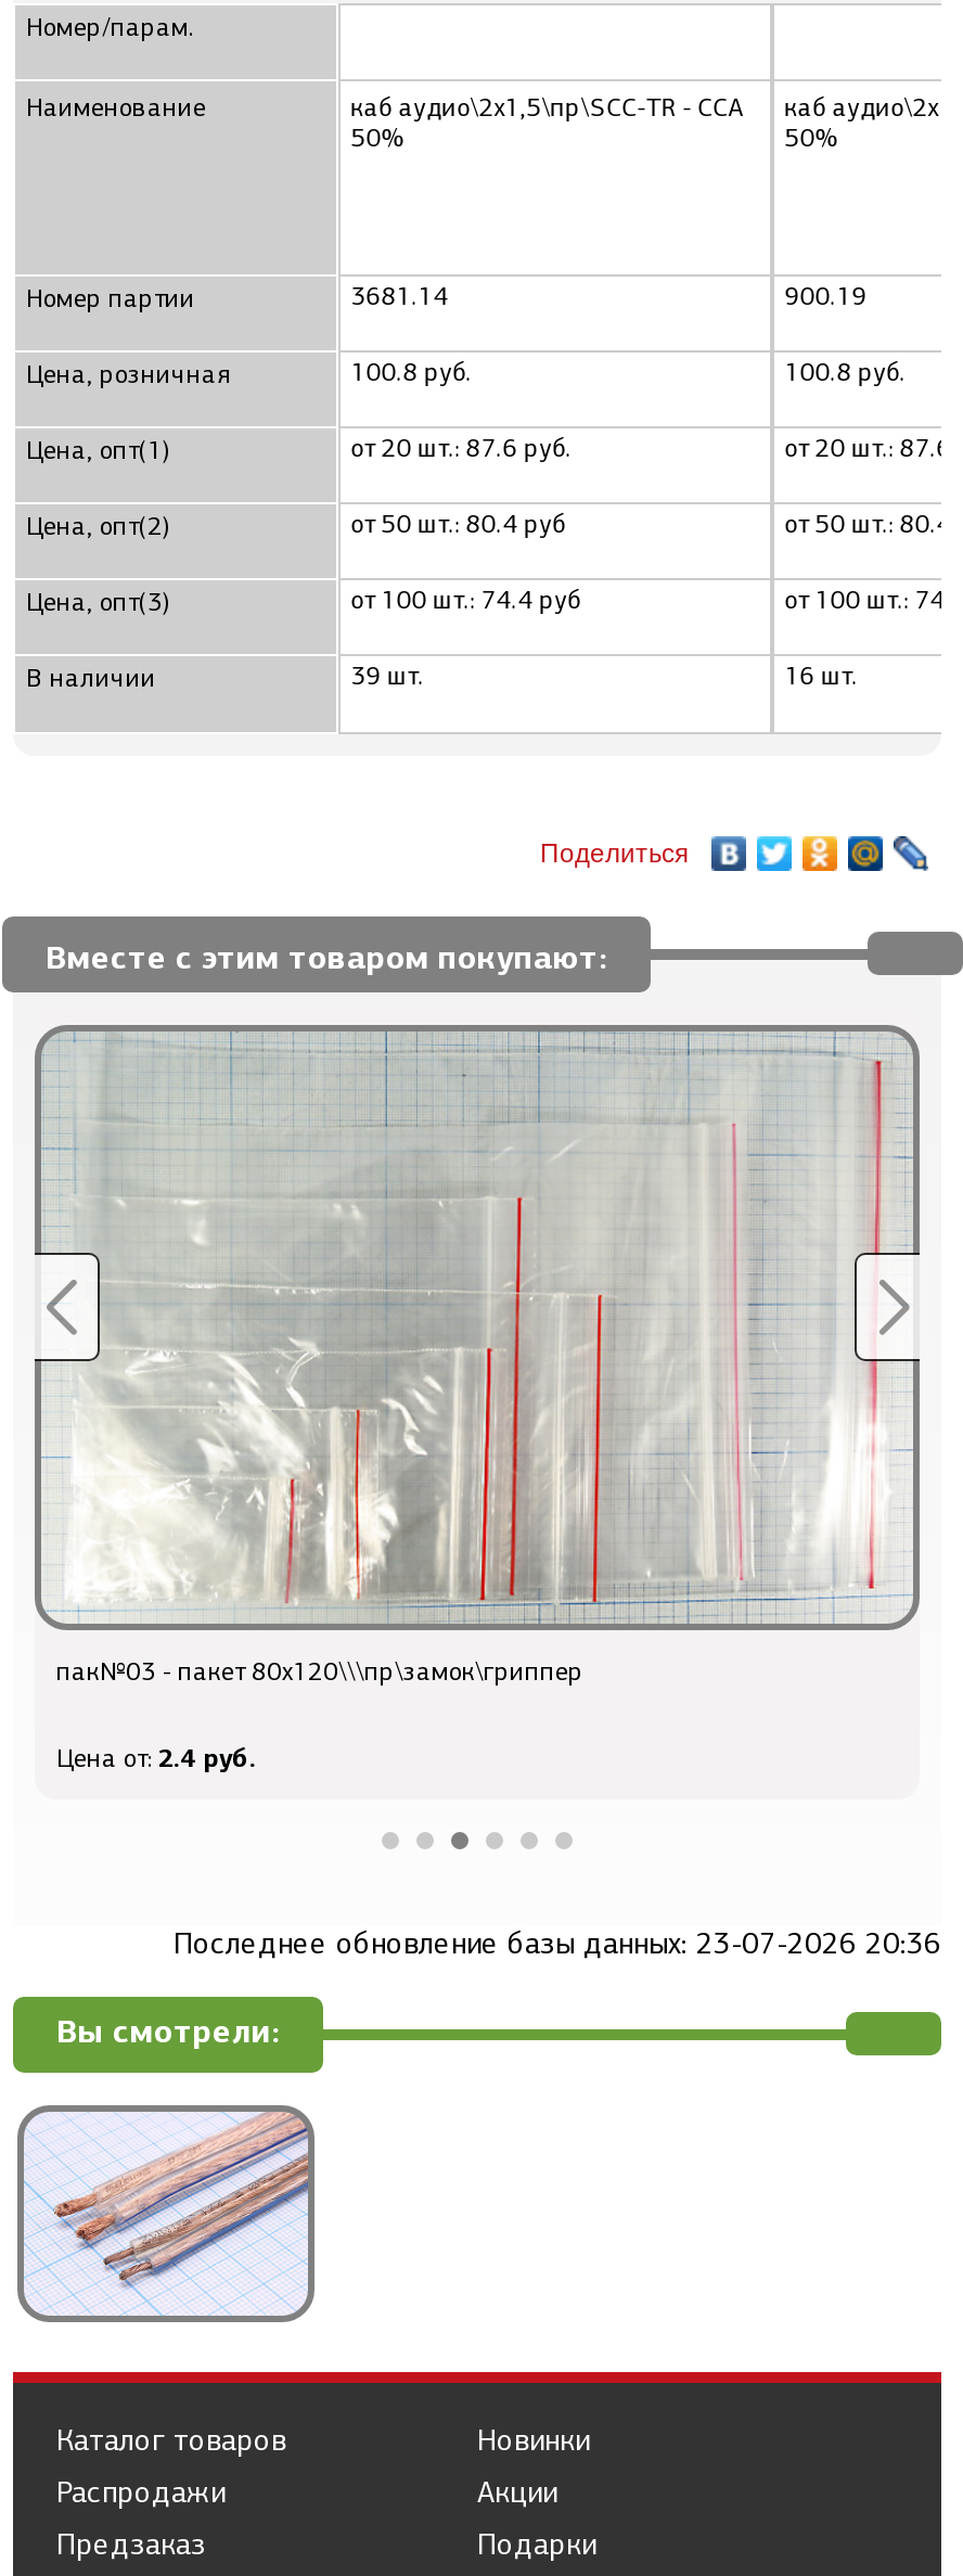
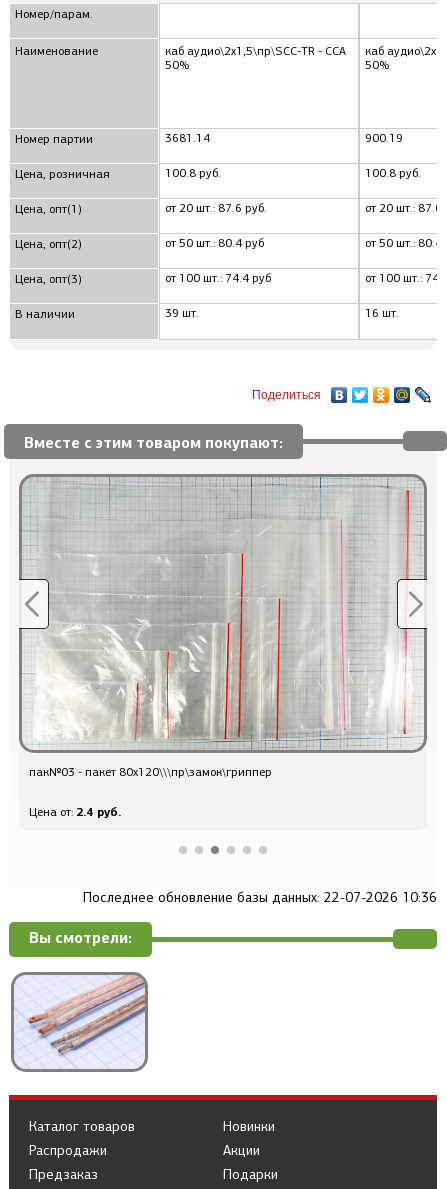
- Последнее обновление базы данных: 23-07-2026 20:36
+ Последнее обновление базы данных: 22-07-2026 10:36
